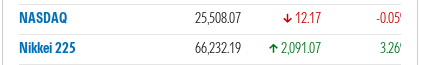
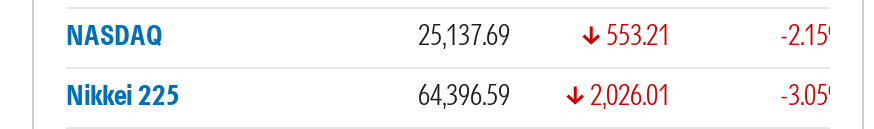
- 25,508.07
+ 25,137.69

- 12.17
+ 553.21

- -0.05%
+ -2.15%

- 66,232.19
+ 64,396.59

- 2,091.07
+ 2,026.01

- 3.26%
+ -3.05%
